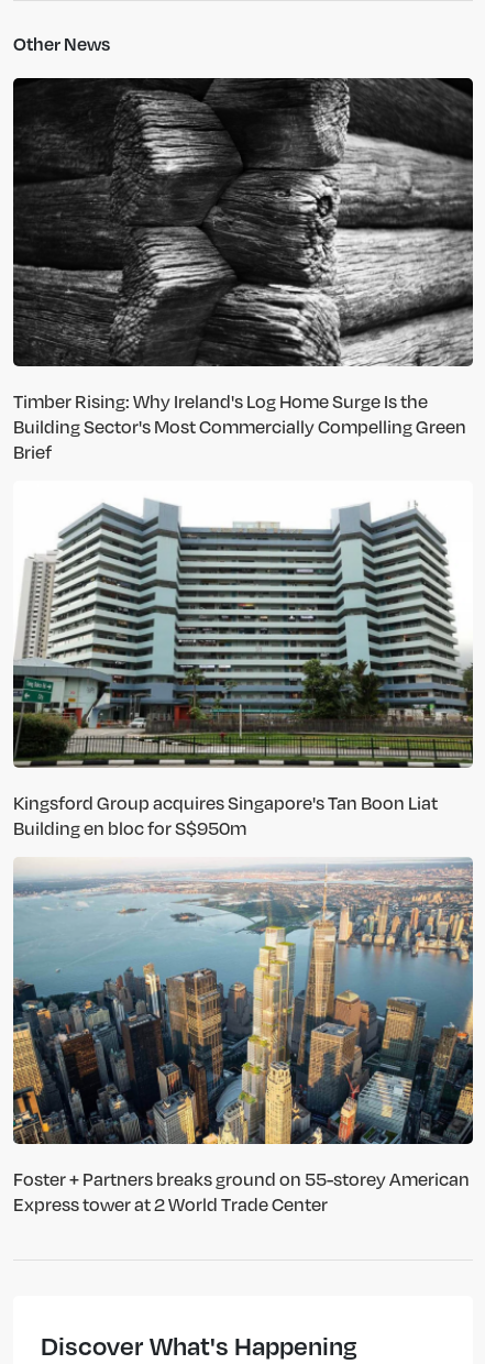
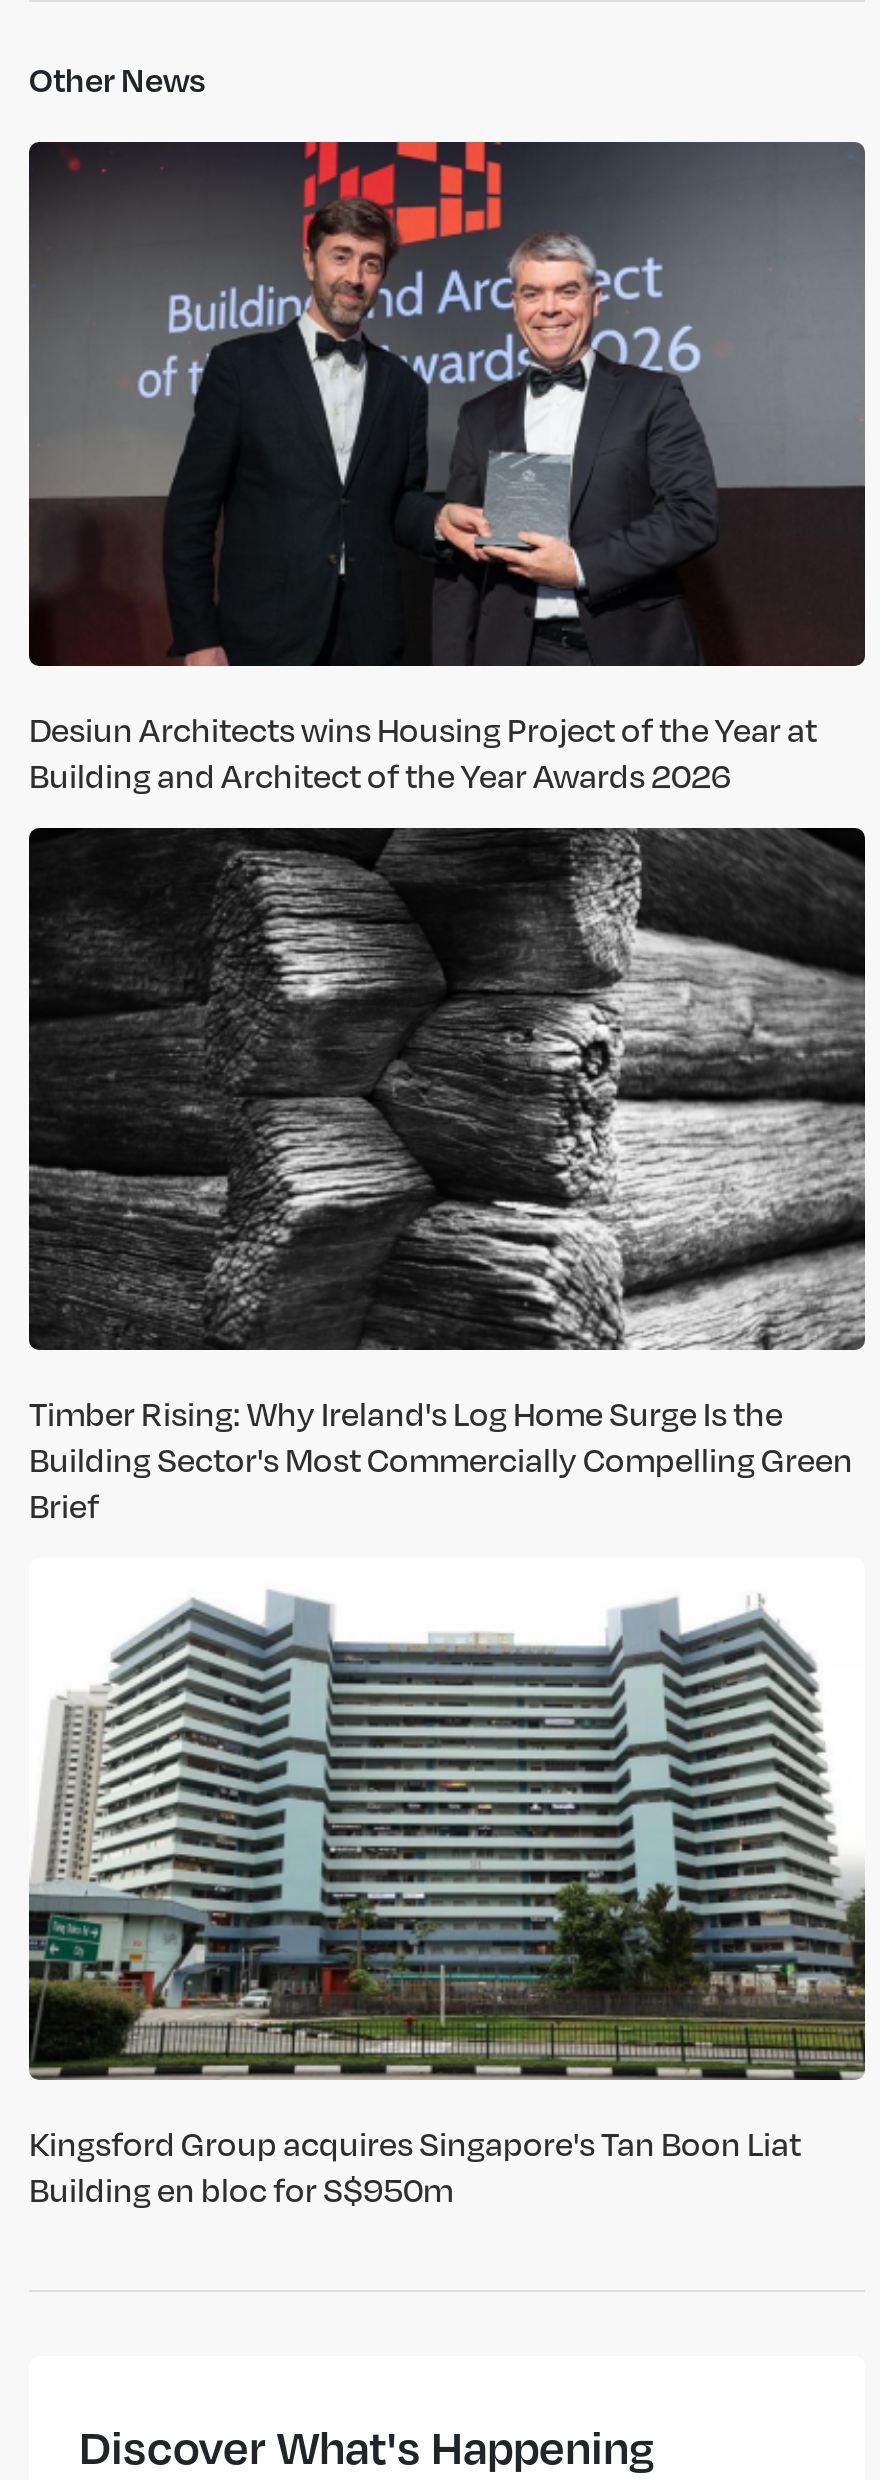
+ [image]
+ Desiun Architects wins Housing Project of the Year at
+ Building and Architect of the Year Awards 2026

moved down: [image] | Timber Rising: Why Ireland's Log Home Surge Is the | Building Sector's Most Commercially Compelling Green | Brief | Kingsford Group acquires Singapore's Tan Boon Liat | Building en bloc for S$950m

- [image]
- Foster + Partners breaks ground on 55-storey American
- Express tower at 2 World Trade Center
